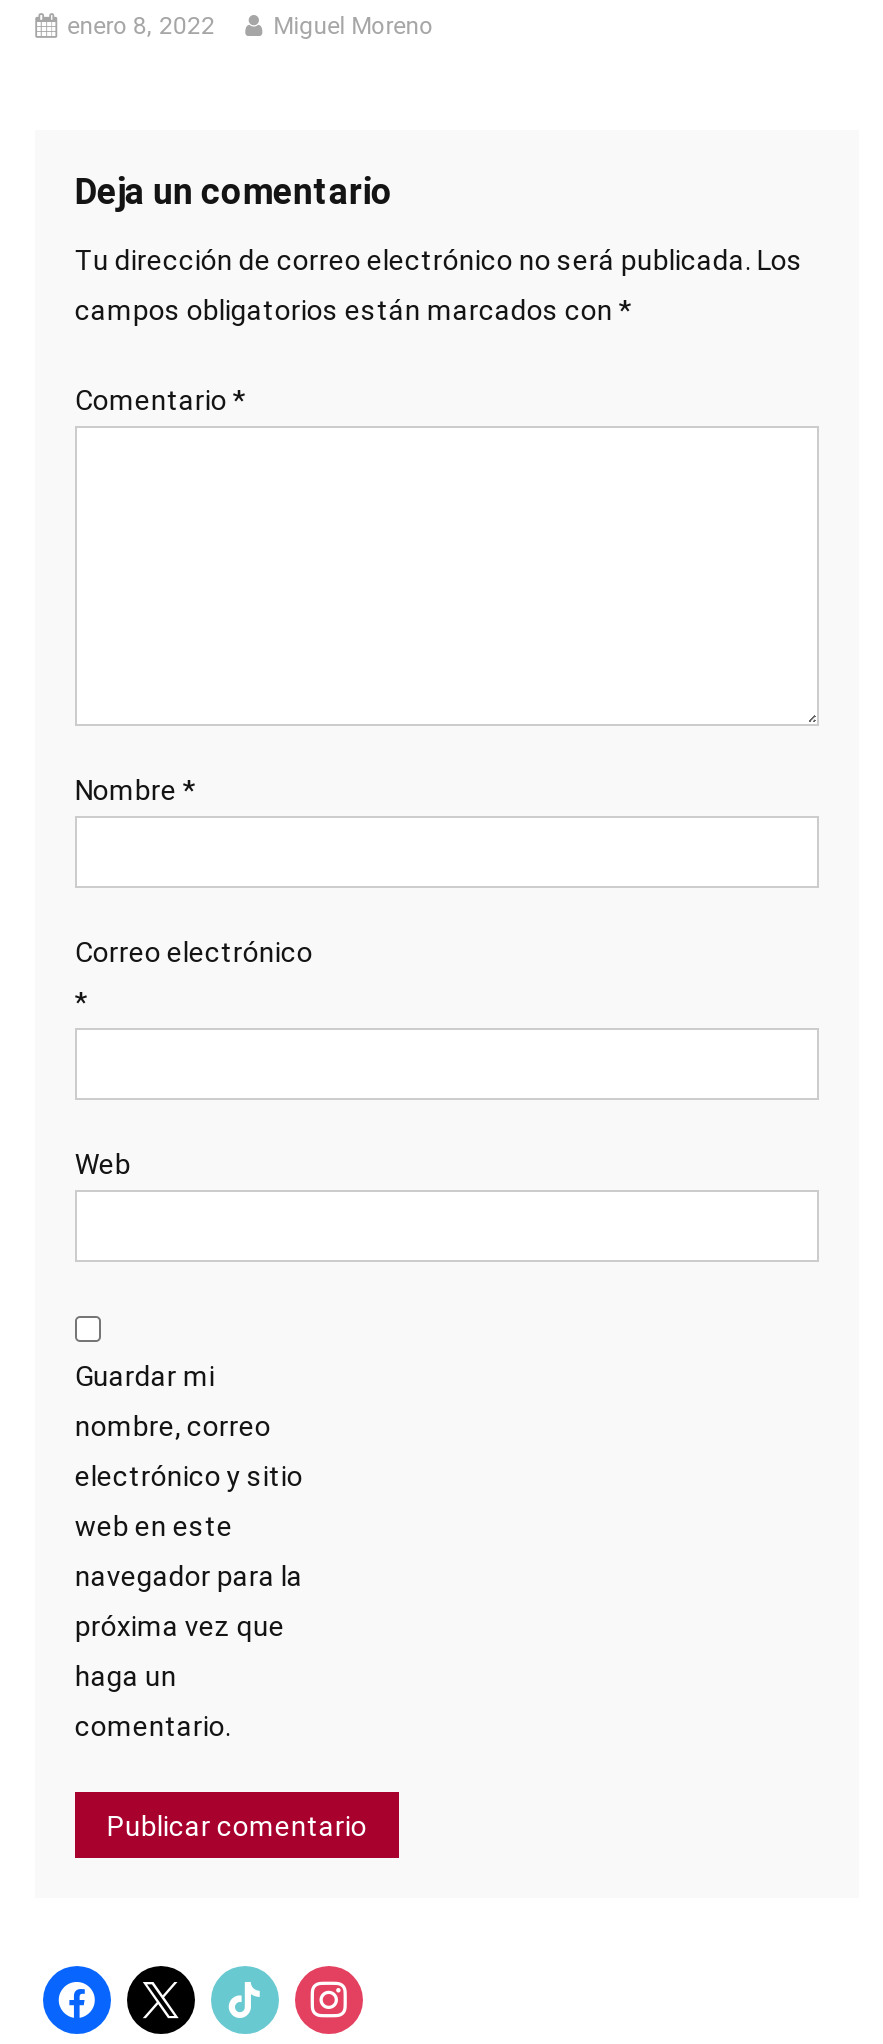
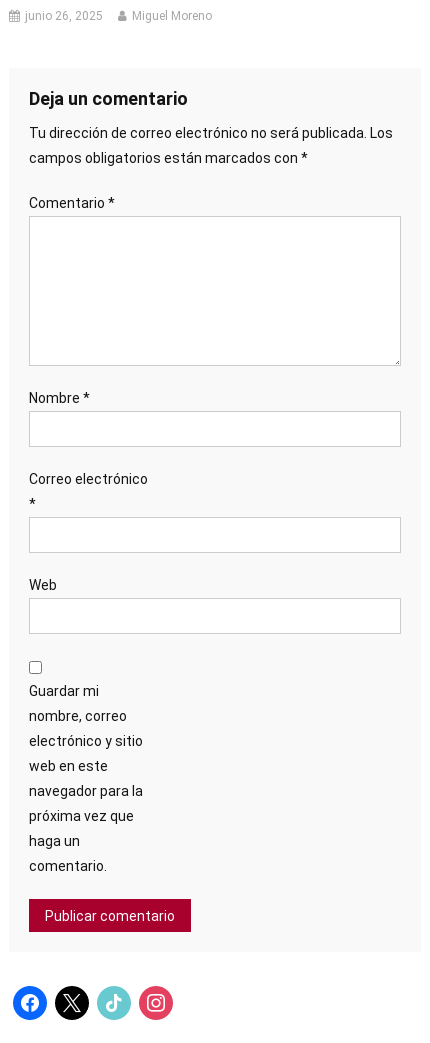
- enero 8, 2022
+ junio 26, 2025
